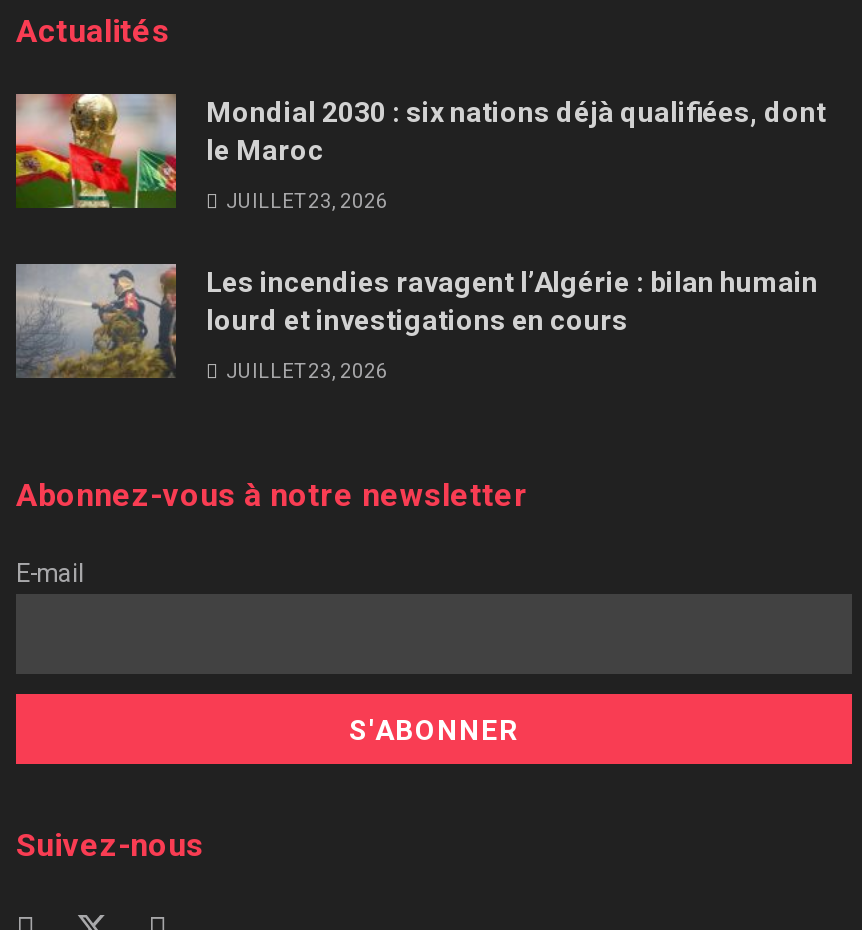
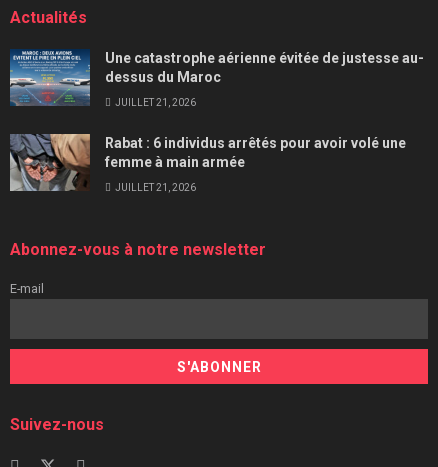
- [image]
- Mondial 2030 : six nations déjà qualifiées, dont
- le Maroc
+ [image]
+ Une catastrophe aérienne évitée de justesse au-
+ dessus du Maroc

- JUILLET 23, 2026
+ JUILLET 21, 2026

- [image]
- Les incendies ravagent l’Algérie : bilan humain
- lourd et investigations en cours
+ [image]
+ Rabat : 6 individus arrêtés pour avoir volé une
+ femme à main armée

- JUILLET 23, 2026
+ JUILLET 21, 2026
